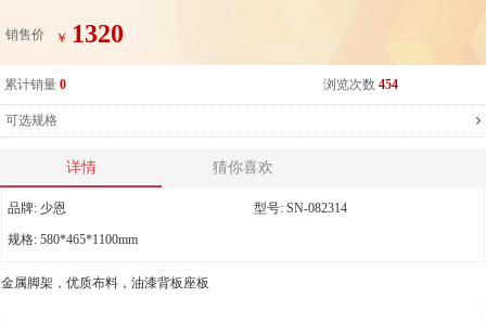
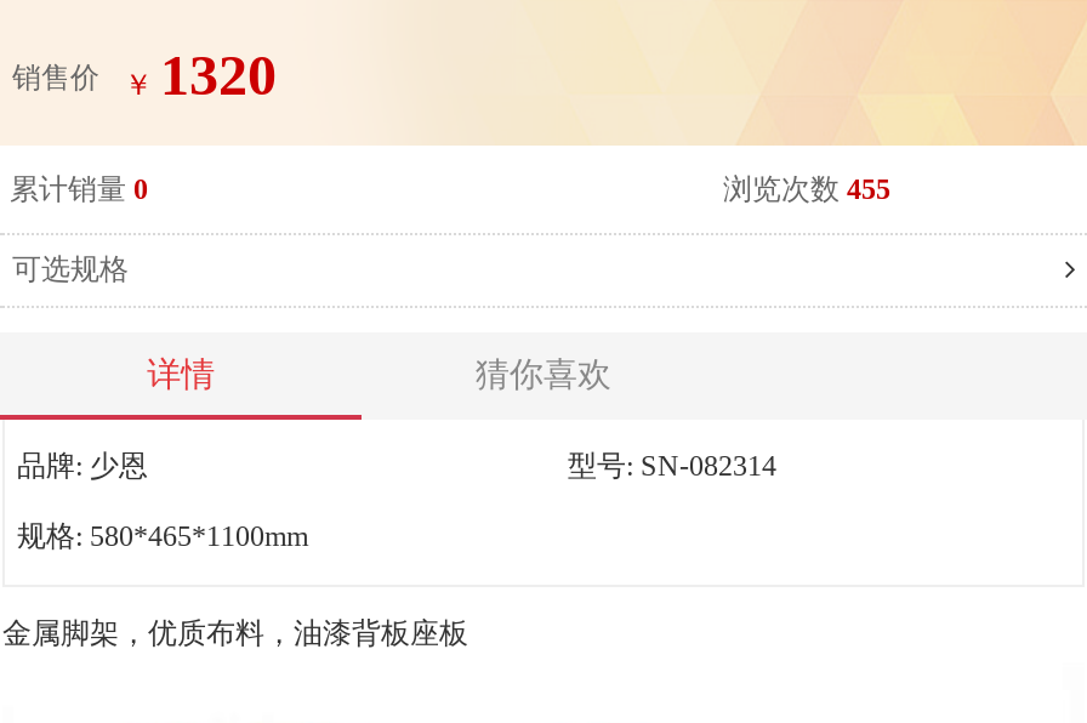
- 浏览次数 454
+ 浏览次数 455
